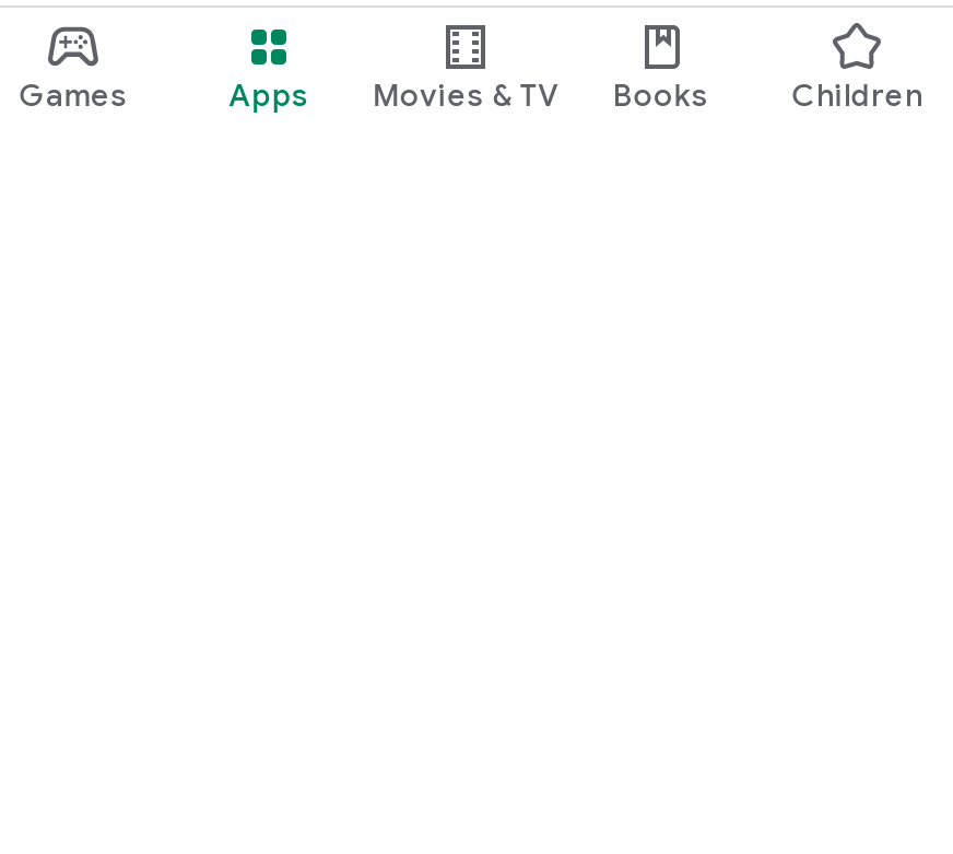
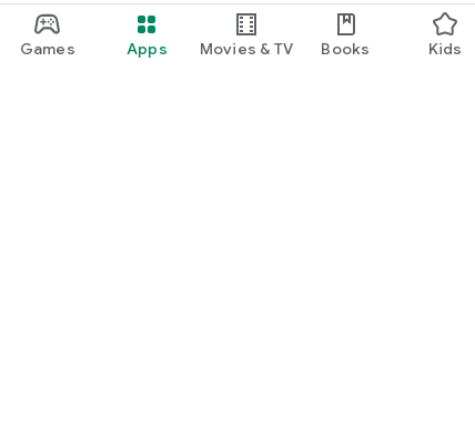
- Children
+ Kids
